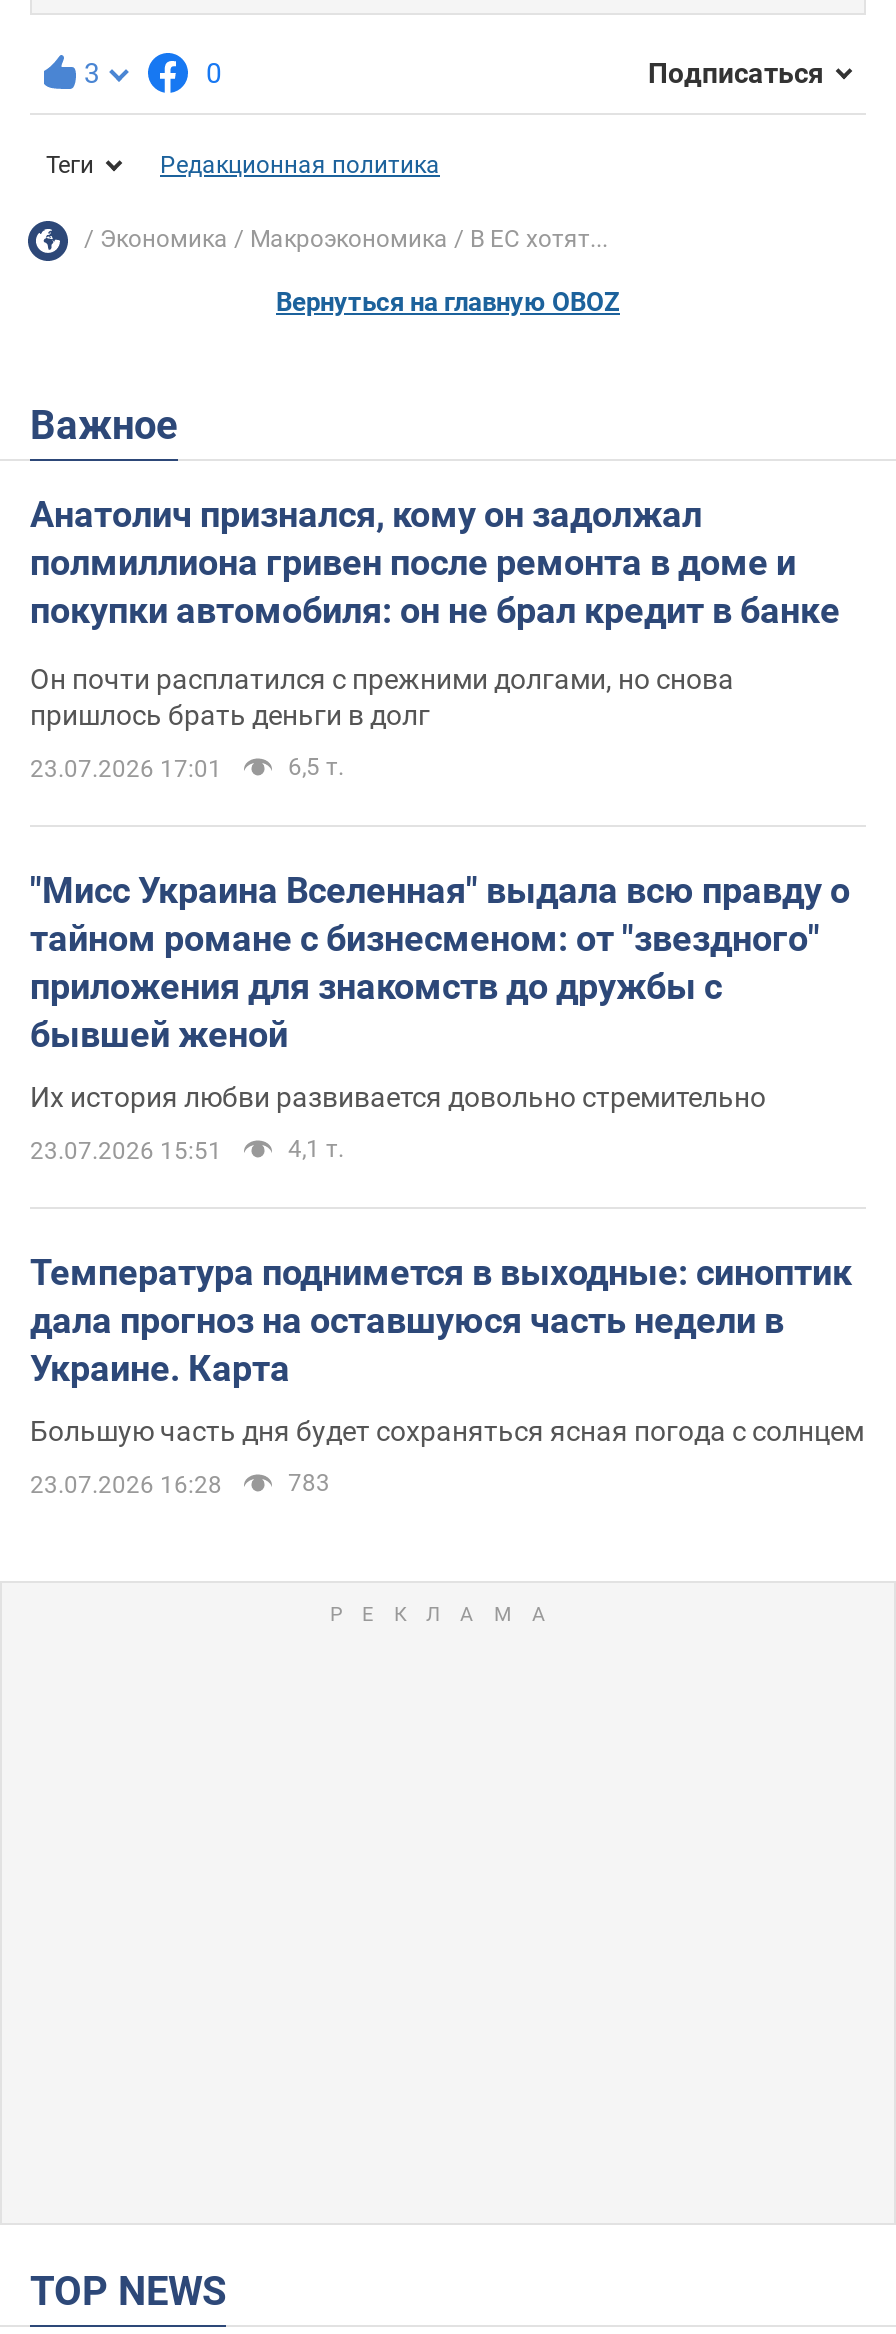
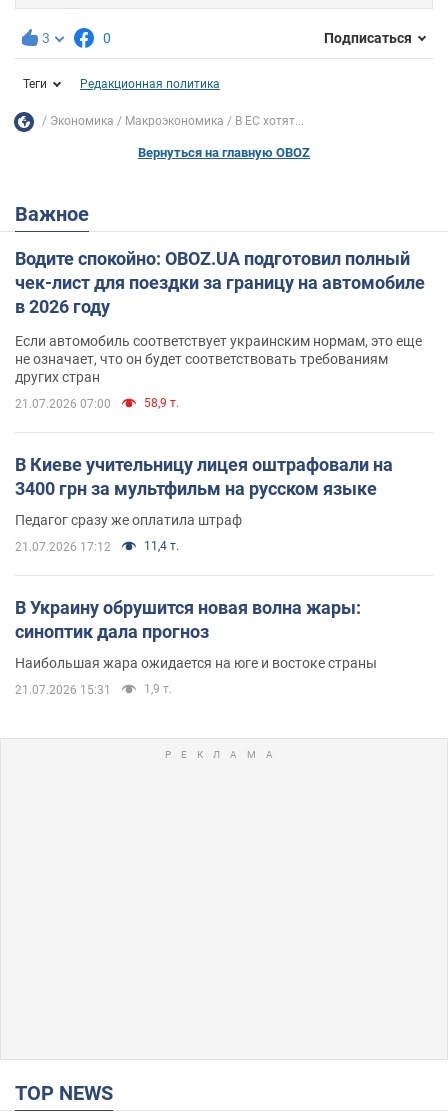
- Анатолич признался, кому он задолжал
- полмиллиона гривен после ремонта в доме и
- покупки автомобиля: он не брал кредит в банке
+ Водите спокойно: OBOZ.UA подготовил полный
+ чек-лист для поездки за границу на автомобиле
+ в 2026 году

- Он почти расплатился с прежними долгами, но снова
- пришлось брать деньги в долг
+ Если автомобиль соответствует украинским нормам, это еще
+ не означает, что он будет соответствовать требованиям
+ других стран

- 23.07.2026 17:01
- 6,5 т.
+ 21.07.2026 07:00
+ 58,9 т.

- "Мисс Украина Вселенная" выдала всю правду о
- тайном романе с бизнесменом: от "звездного"
- приложения для знакомств до дружбы с
- бывшей женой
+ В Киеве учительницу лицея оштрафовали на
+ 3400 грн за мультфильм на русском языке

- Их история любви развивается довольно стремительно
+ Педагог сразу же оплатила штраф

- 23.07.2026 15:51
- 4,1 т.
+ 21.07.2026 17:12
+ 11,4 т.

- Температура поднимется в выходные: синоптик
- дала прогноз на оставшуюся часть недели в
- Украине. Карта
+ В Украину обрушится новая волна жары:
+ синоптик дала прогноз

- Большую часть дня будет сохраняться ясная погода с солнцем
+ Наибольшая жара ожидается на юге и востоке страны

- 23.07.2026 16:28
- 783
+ 21.07.2026 15:31
+ 1,9 т.
